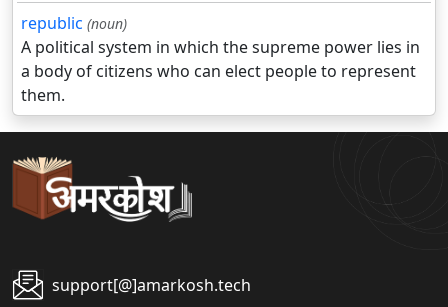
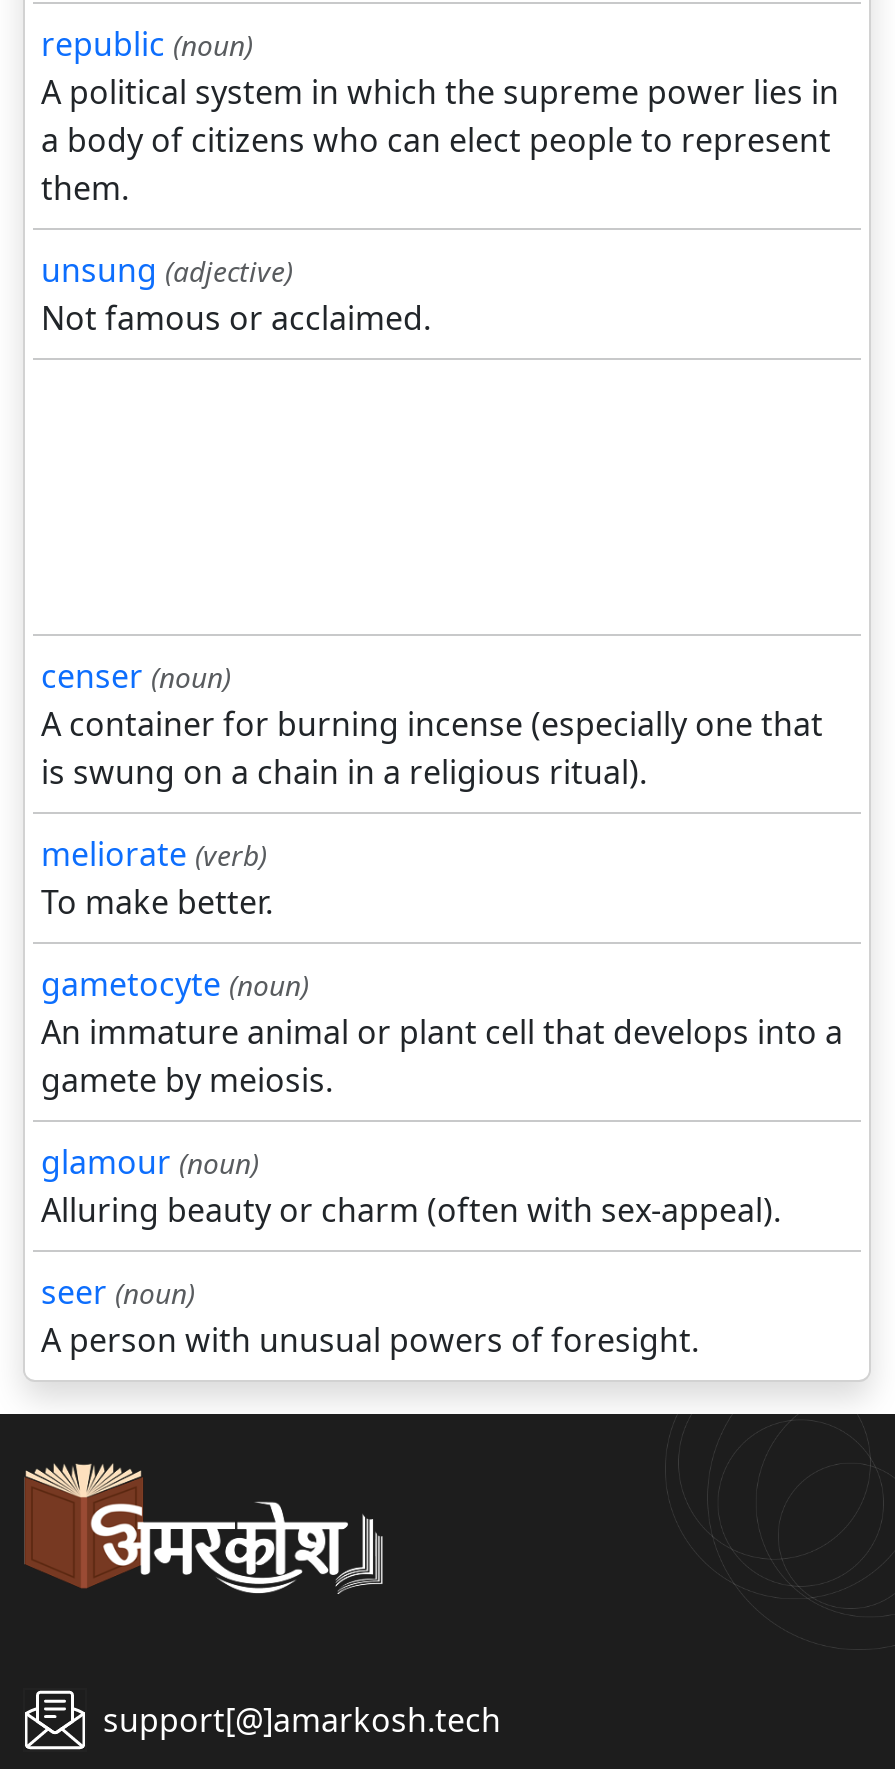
+ unsung (adjective)
+ Not famous or acclaimed.

+ censer (noun)
+ A container for burning incense (especially one that
+ is swung on a chain in a religious ritual).
+ meliorate (verb)
+ To make better.
+ gametocyte (noun)
+ An immature animal or plant cell that develops into a
+ gamete by meiosis.
+ glamour (noun)
+ Alluring beauty or charm (often with sex-appeal).
+ seer (noun)
+ A person with unusual powers of foresight.
